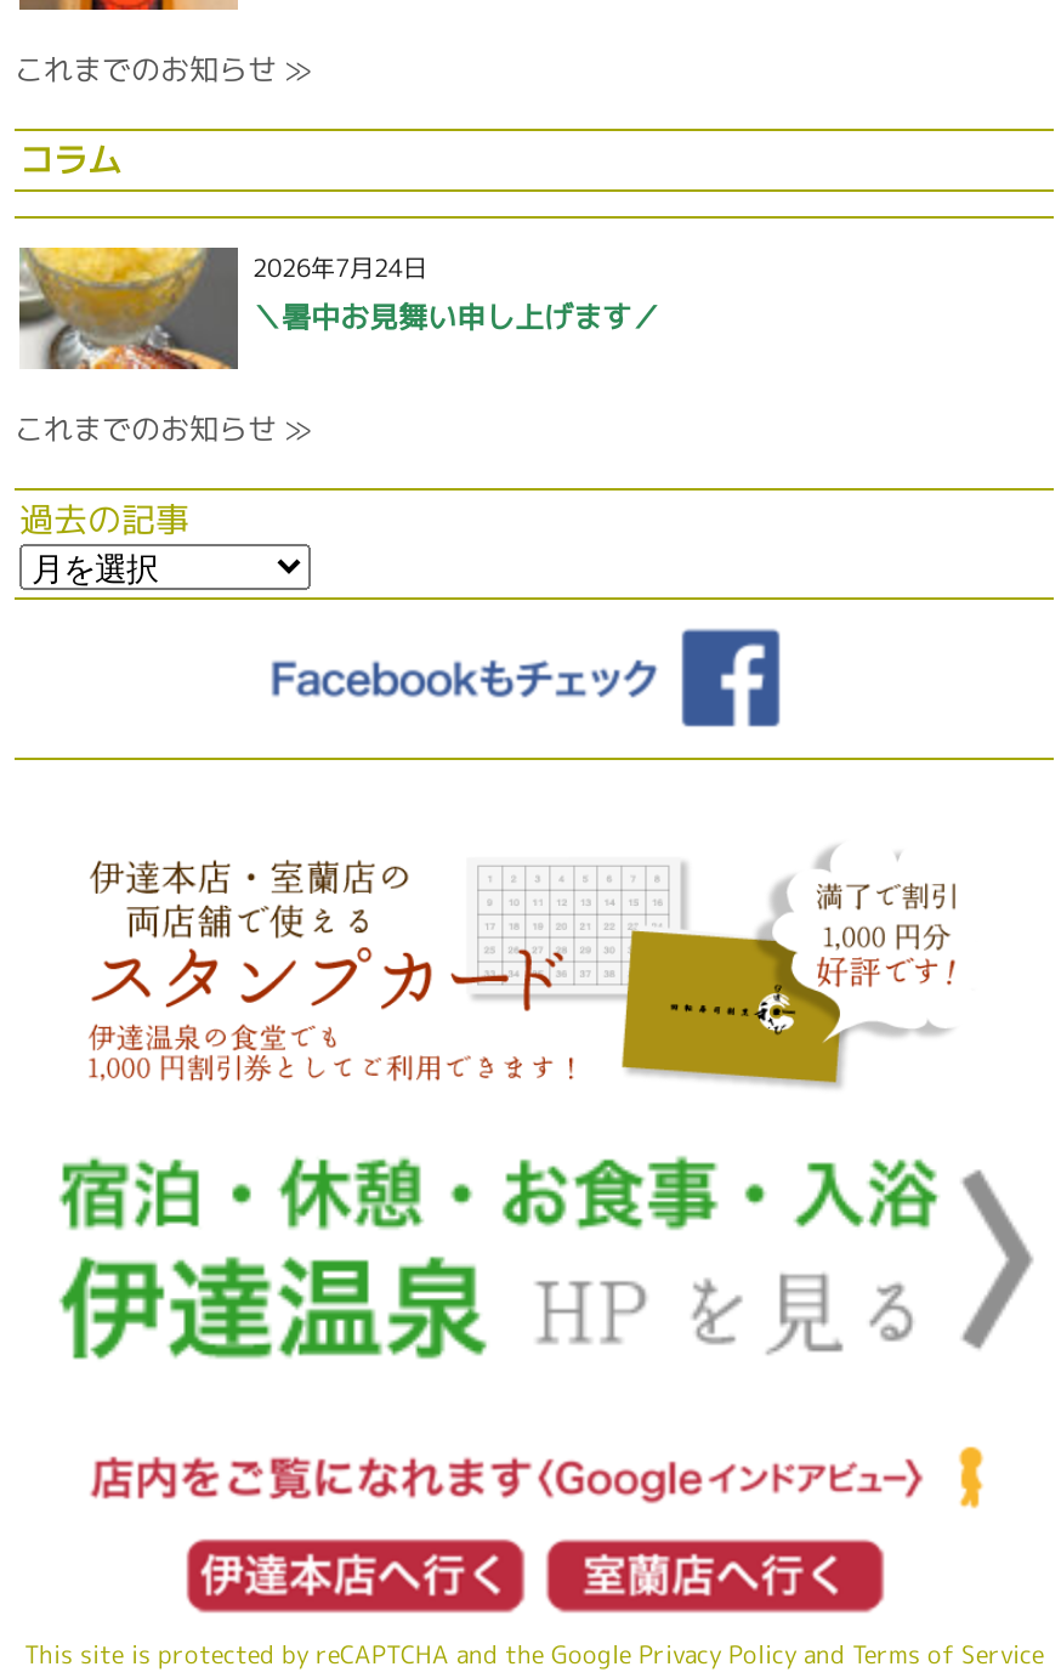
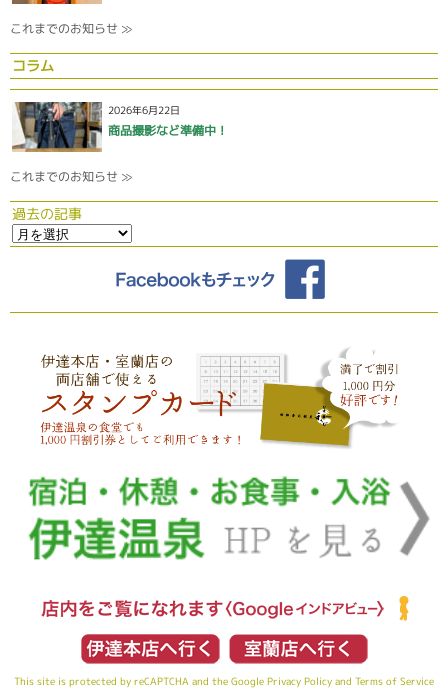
- [image]
- 2026年7月24日
- ＼暑中お見舞い申し上げます／
+ [image]
+ 2026年6月22日
+ 商品撮影など準備中！
